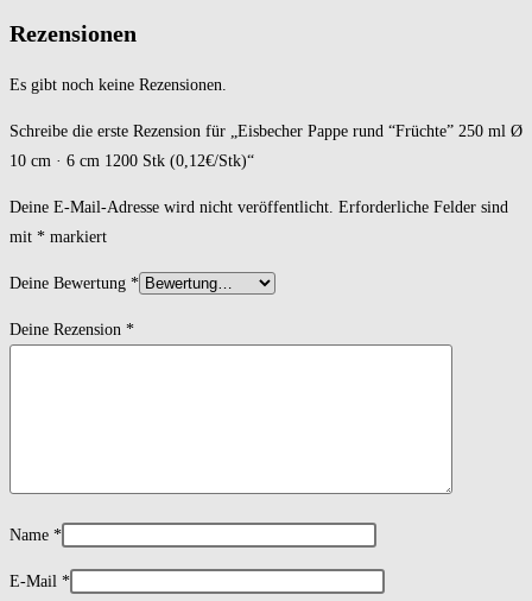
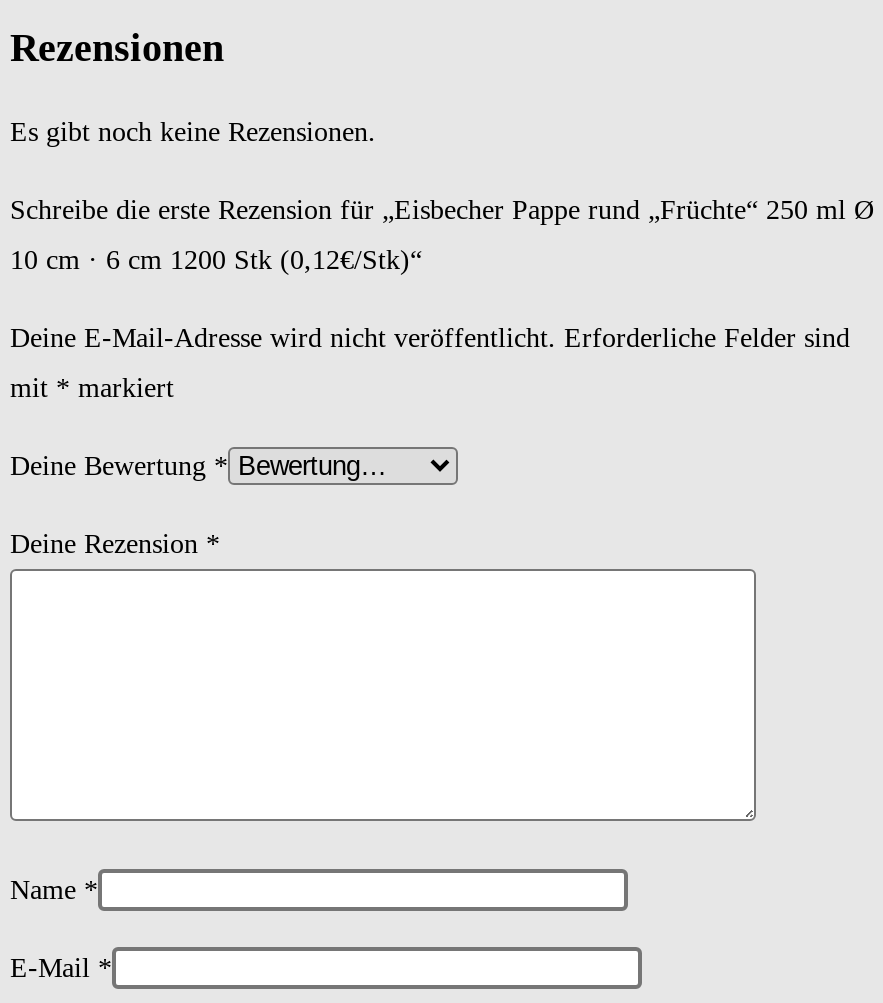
- Schreibe die erste Rezension für „Eisbecher Pappe rund “Früchte” 250 ml Ø
+ Schreibe die erste Rezension für „Eisbecher Pappe rund „Früchte“ 250 ml Ø
